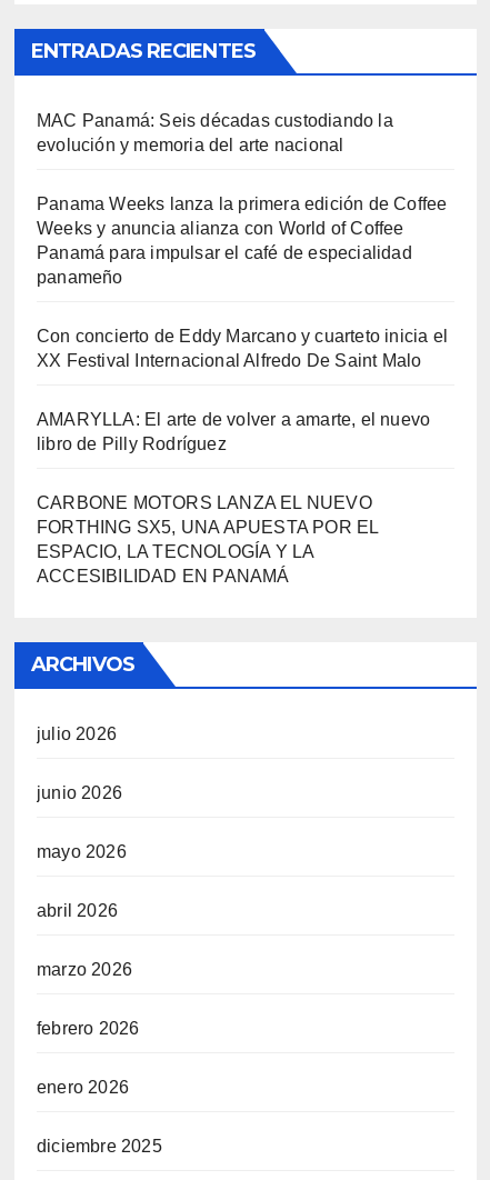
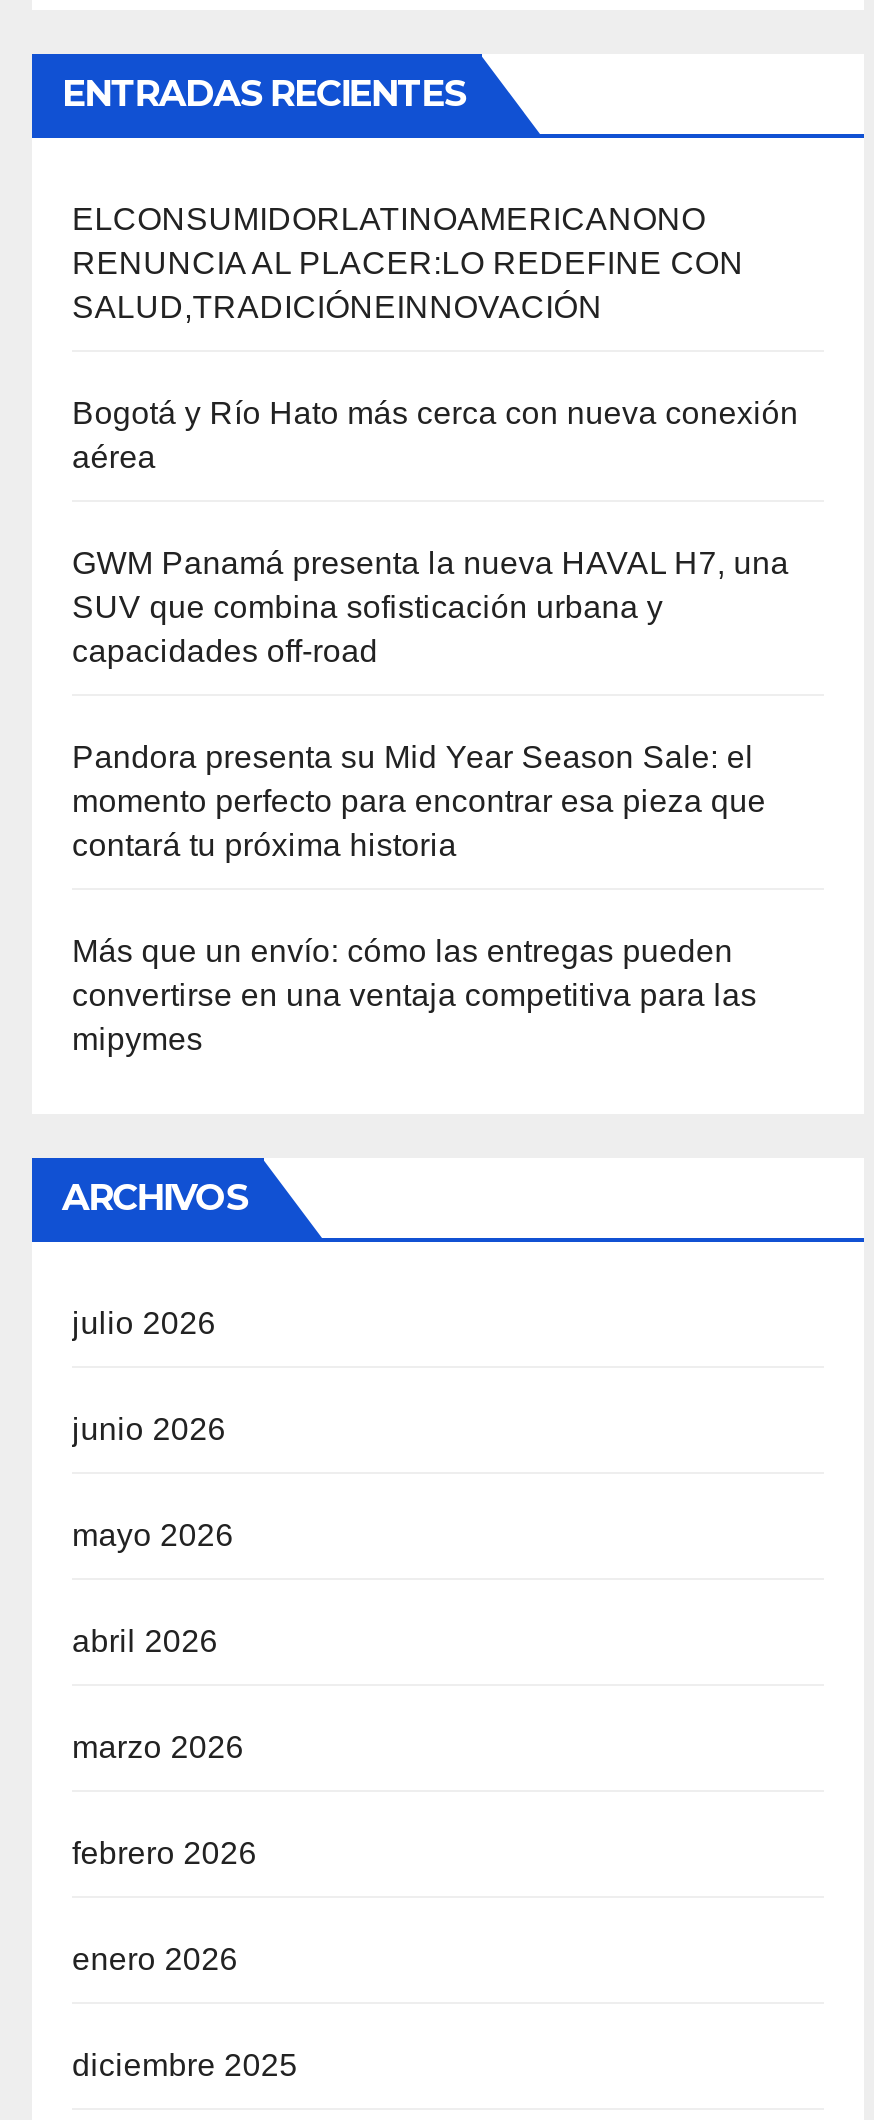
- MAC Panamá: Seis décadas custodiando la
- evolución y memoria del arte nacional
+ ELCONSUMIDORLATINOAMERICANONO
+ RENUNCIA AL PLACER:LO REDEFINE CON
+ SALUD,TRADICIÓNEINNOVACIÓN

- Panama Weeks lanza la primera edición de Coffee
- Weeks y anuncia alianza con World of Coffee
- Panamá para impulsar el café de especialidad
- panameño
+ Bogotá y Río Hato más cerca con nueva conexión
+ aérea

- Con concierto de Eddy Marcano y cuarteto inicia el
- XX Festival Internacional Alfredo De Saint Malo
+ GWM Panamá presenta la nueva HAVAL H7, una
+ SUV que combina sofisticación urbana y
+ capacidades off-road

- AMARYLLA: El arte de volver a amarte, el nuevo
- libro de Pilly Rodríguez
+ Pandora presenta su Mid Year Season Sale: el
+ momento perfecto para encontrar esa pieza que
+ contará tu próxima historia

- CARBONE MOTORS LANZA EL NUEVO
- FORTHING SX5, UNA APUESTA POR EL
- ESPACIO, LA TECNOLOGÍA Y LA
- ACCESIBILIDAD EN PANAMÁ
+ Más que un envío: cómo las entregas pueden
+ convertirse en una ventaja competitiva para las
+ mipymes
